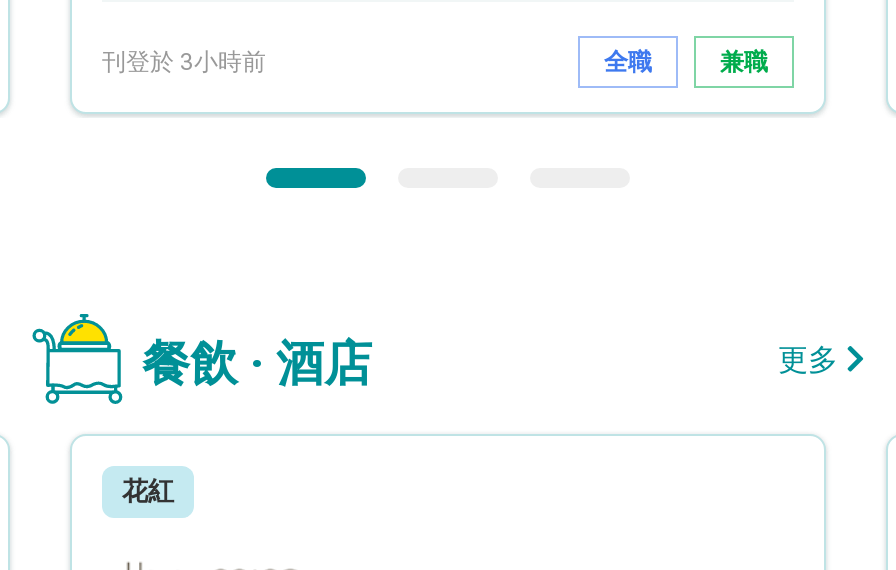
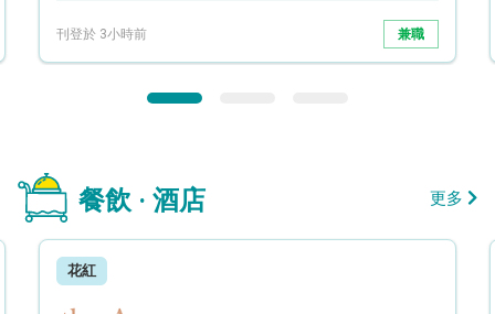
- 全職
